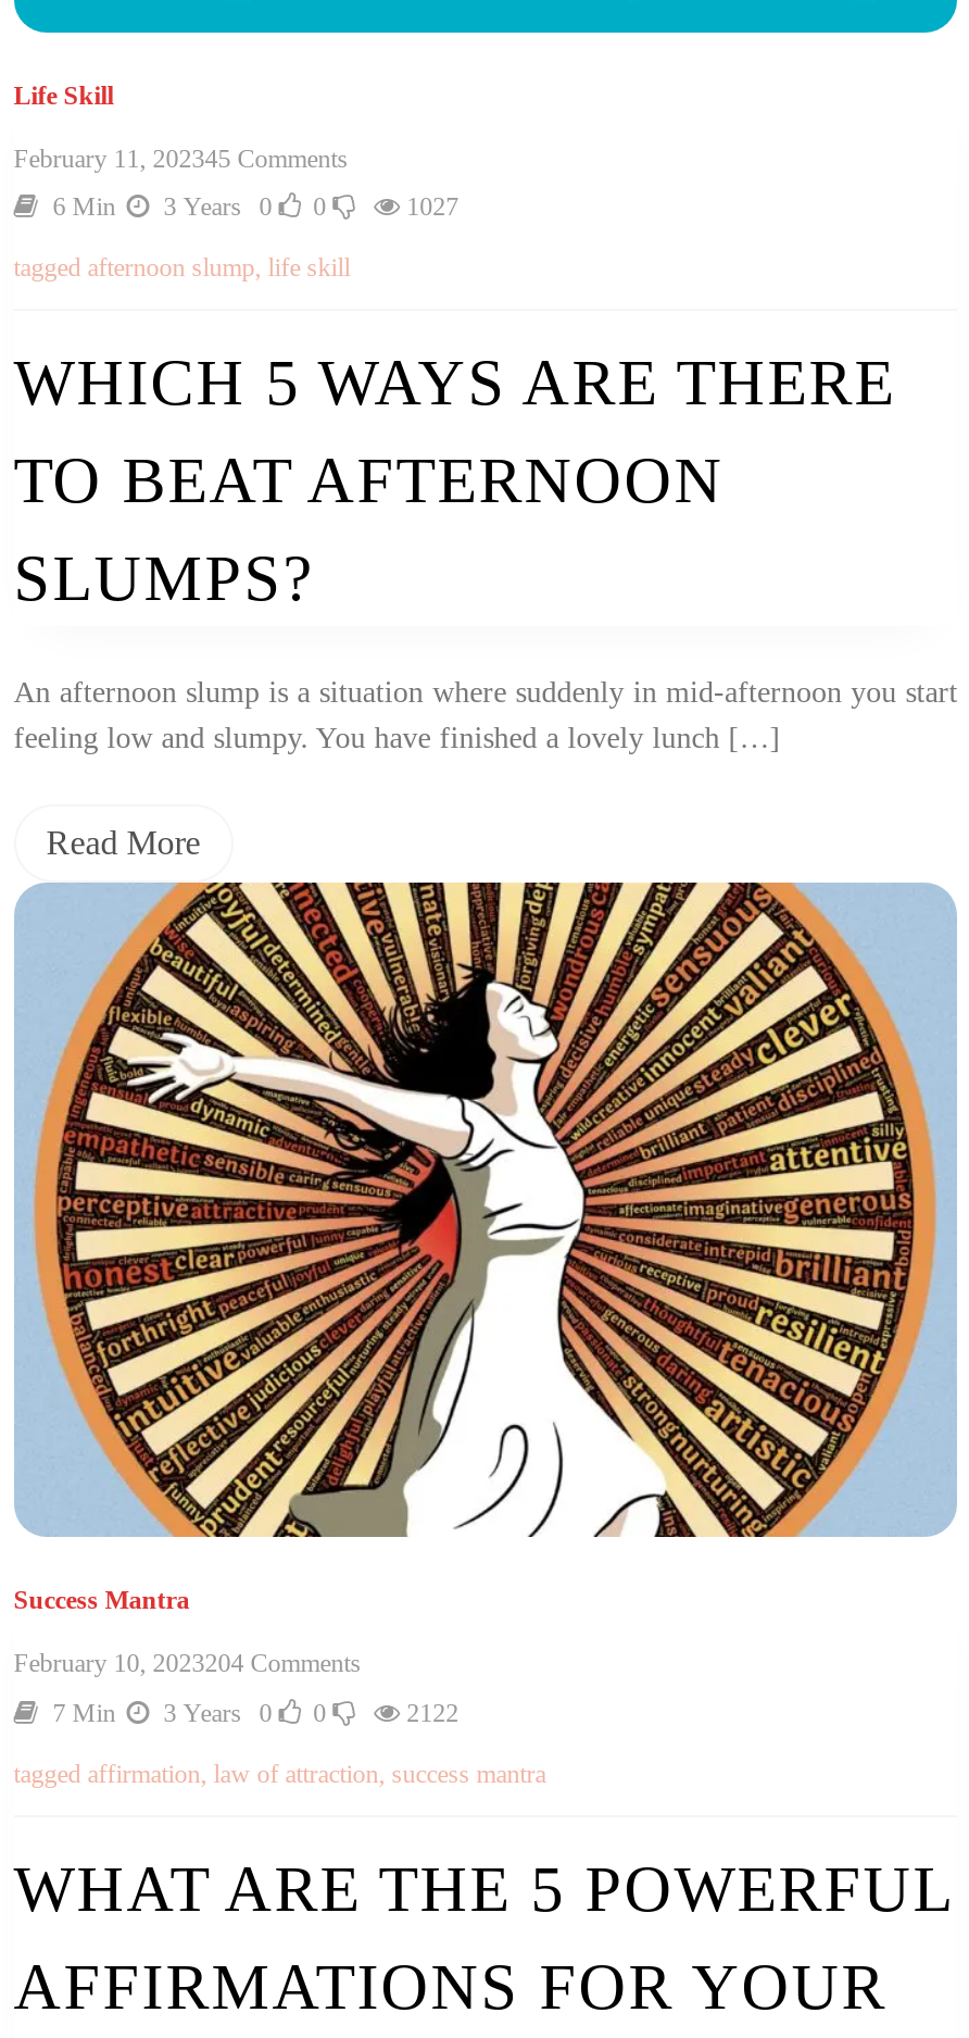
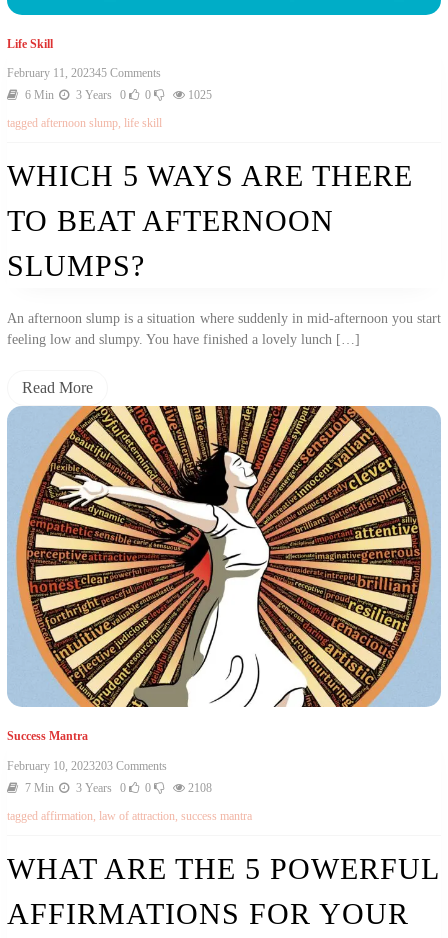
- 1027
+ 1025

- February 10, 2023204 Comments
+ February 10, 2023203 Comments

- 2122
+ 2108
